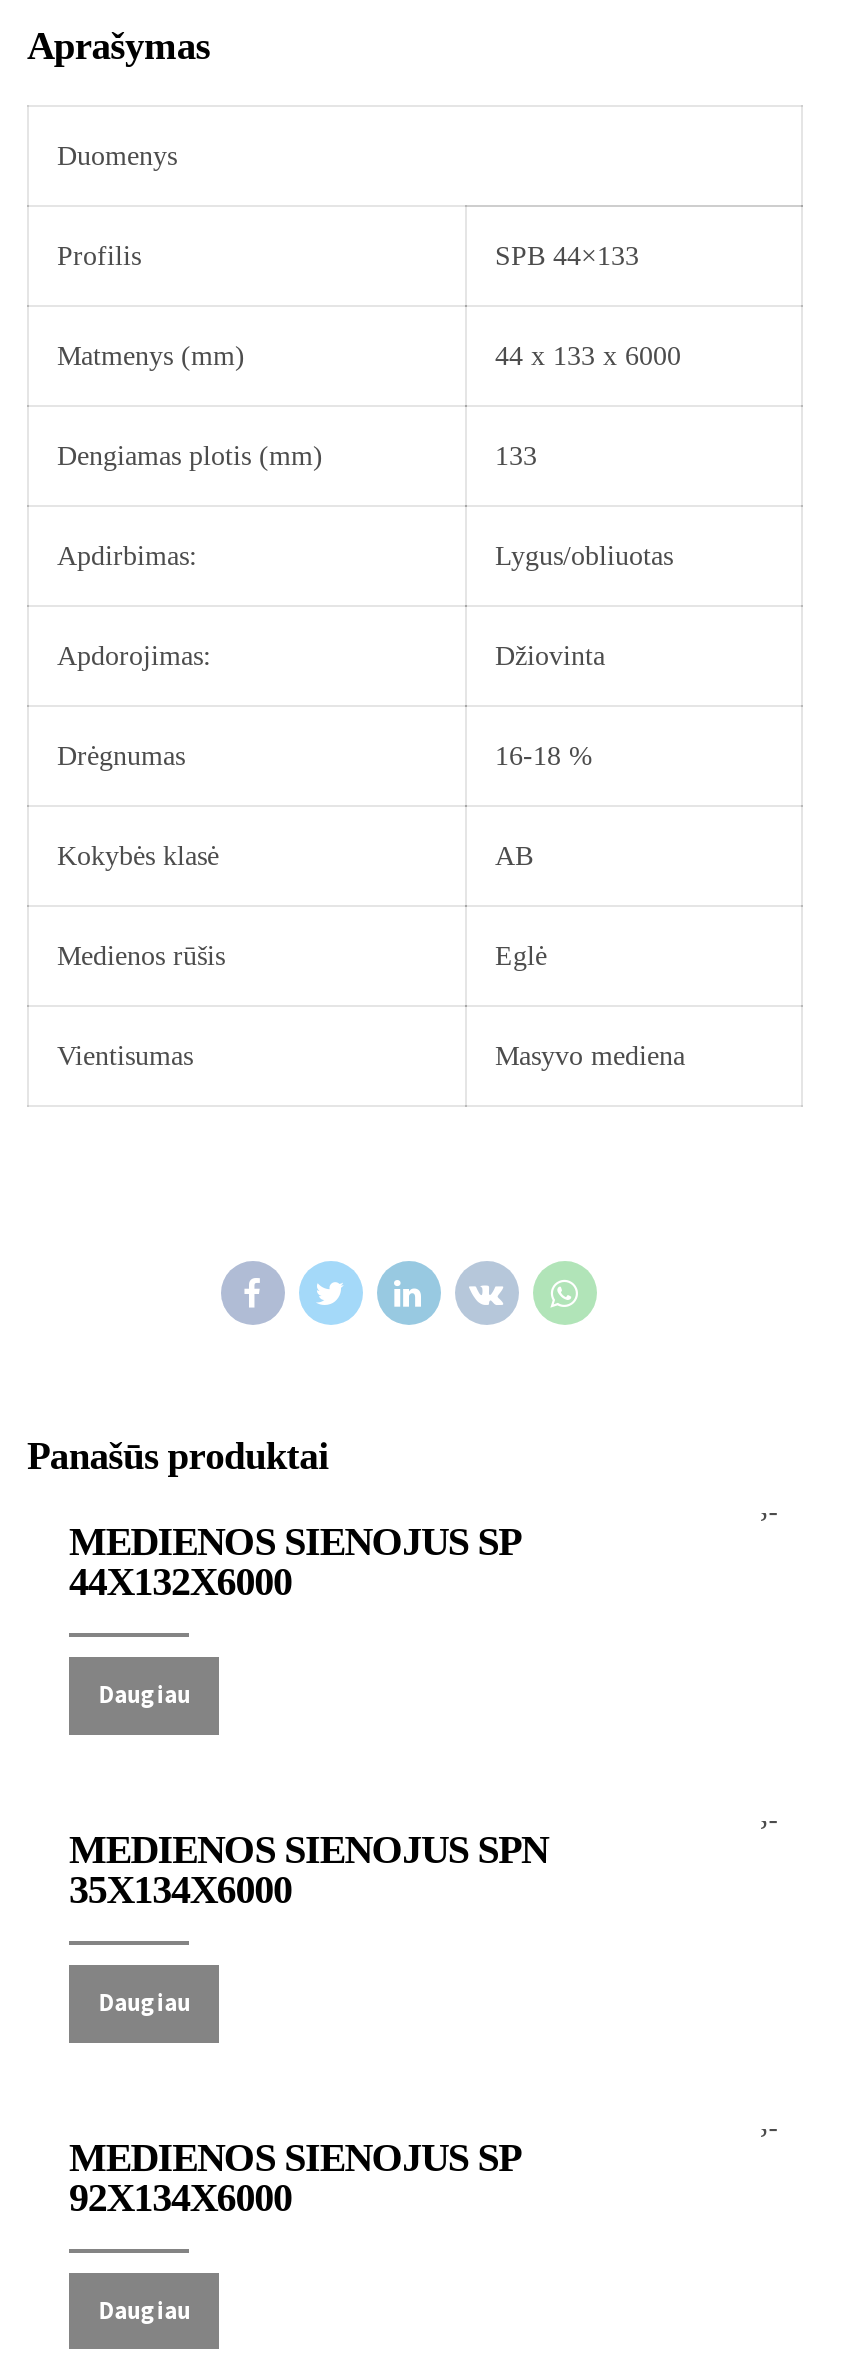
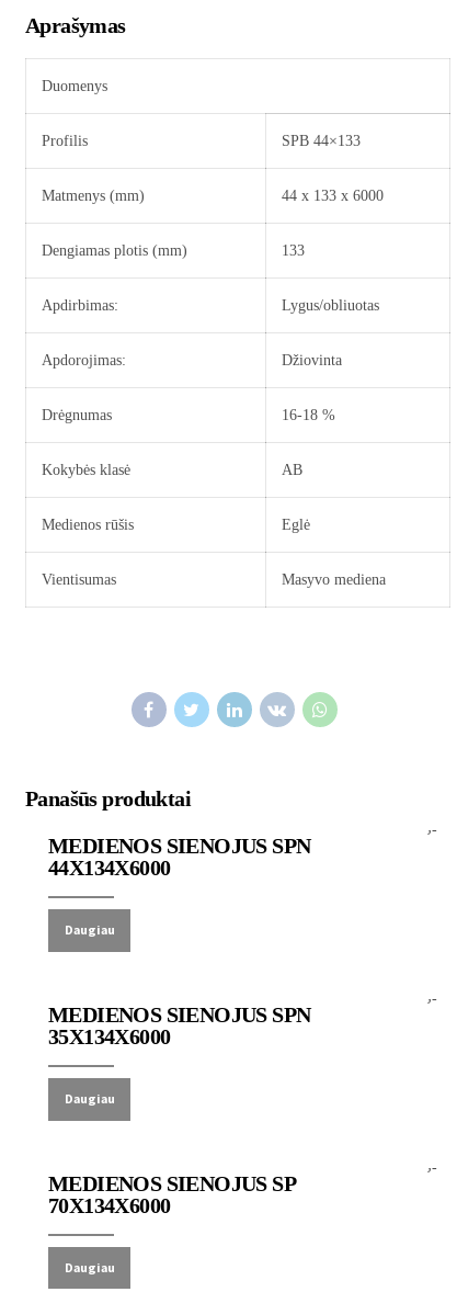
- MEDIENOS SIENOJUS SP
- 44X132X6000
+ MEDIENOS SIENOJUS SPN
+ 44X134X6000

- 92X134X6000
+ 70X134X6000
